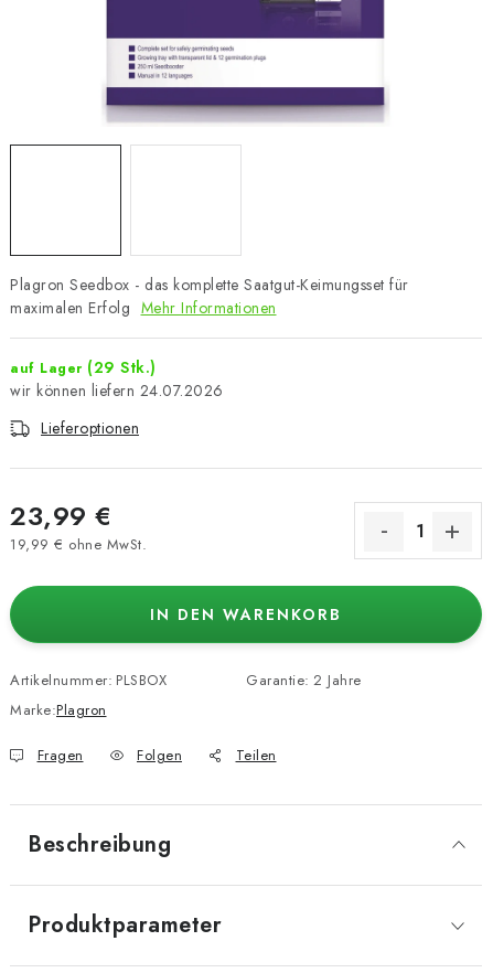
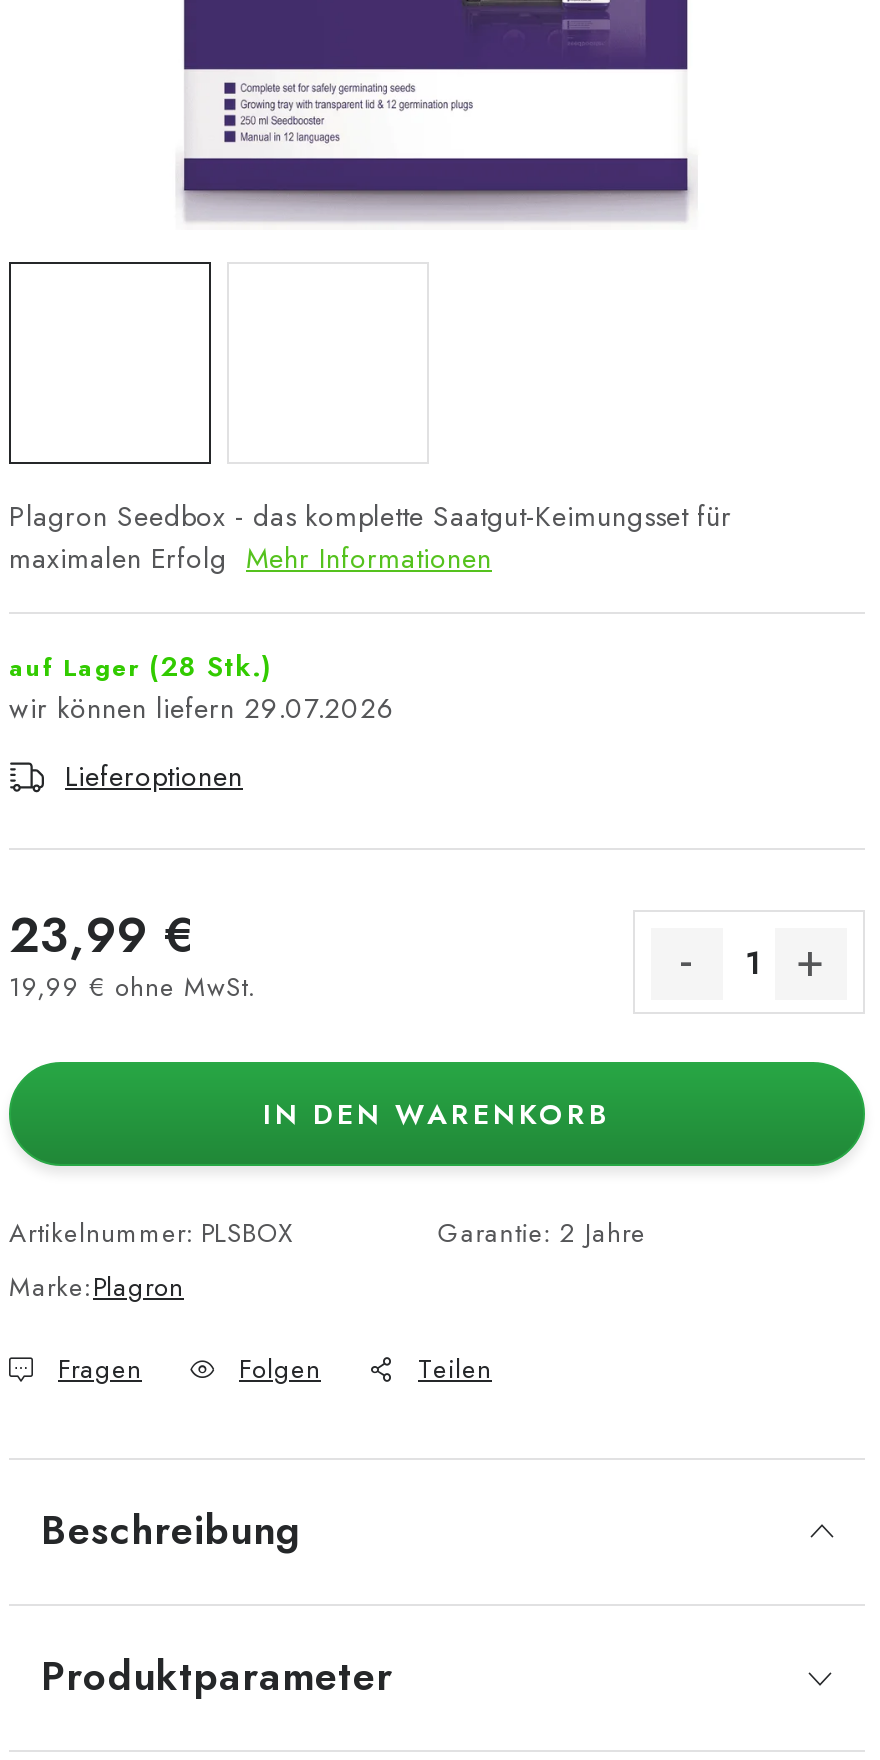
- auf Lager (29 Stk.)
+ auf Lager (28 Stk.)

- 24.07.2026
+ 29.07.2026
